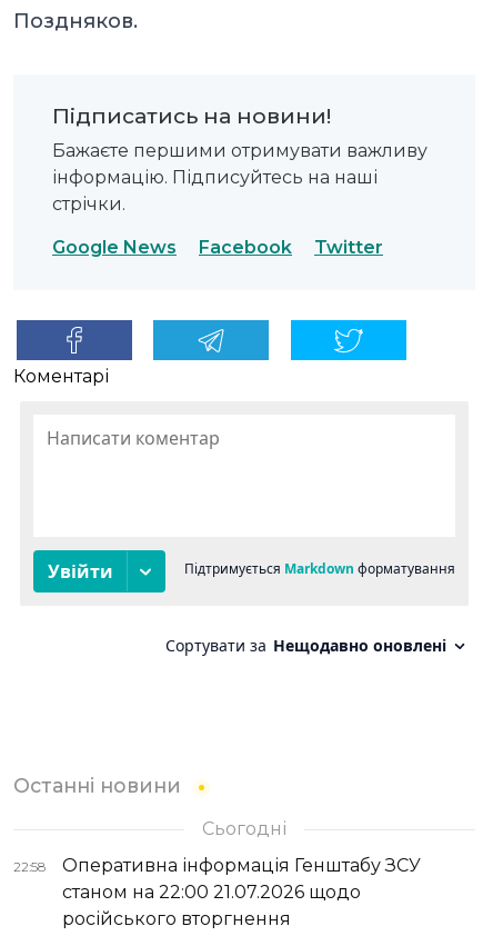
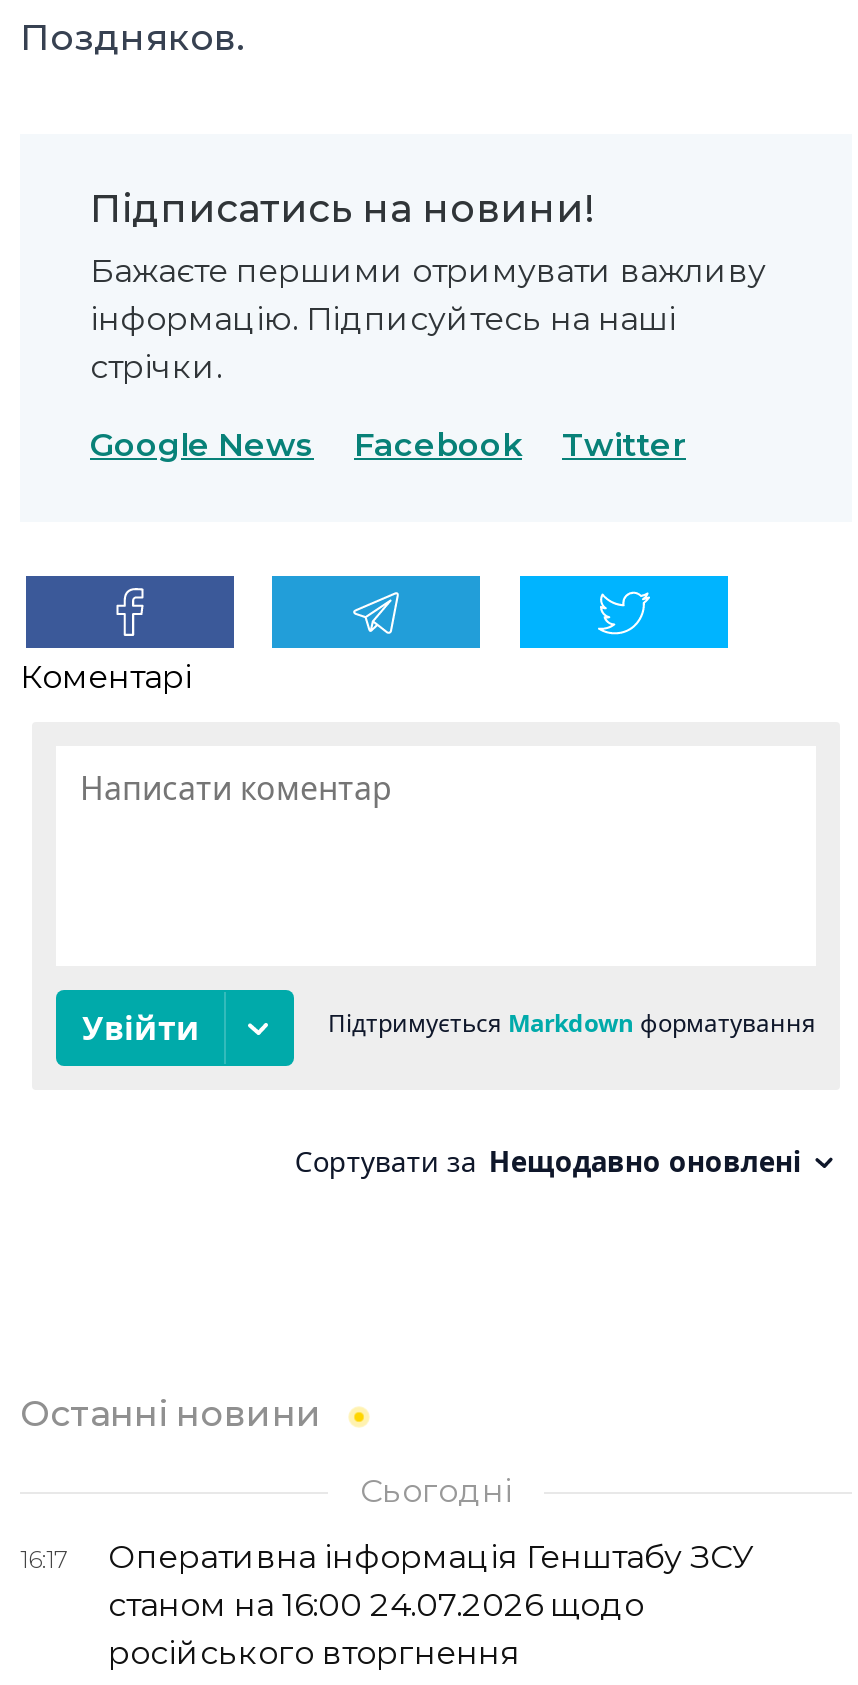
- 22:58 Оперативна інформація Генштабу ЗСУ
+ 16:17 Оперативна інформація Генштабу ЗСУ

- станом на 22:00 21.07.2026 щодо
+ станом на 16:00 24.07.2026 щодо
